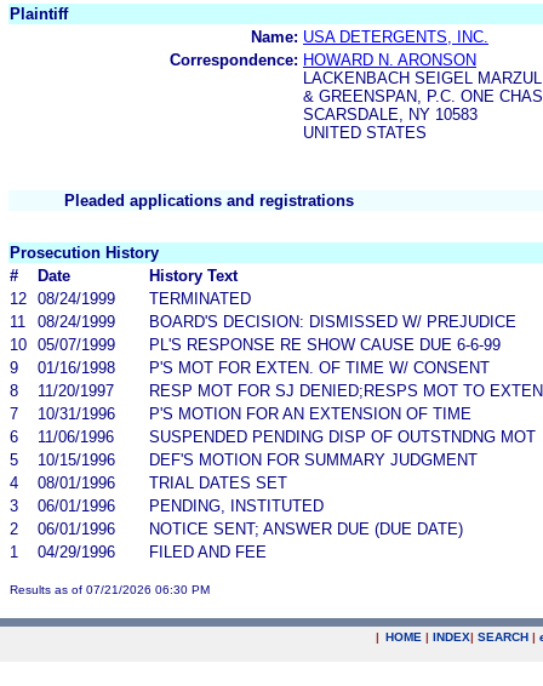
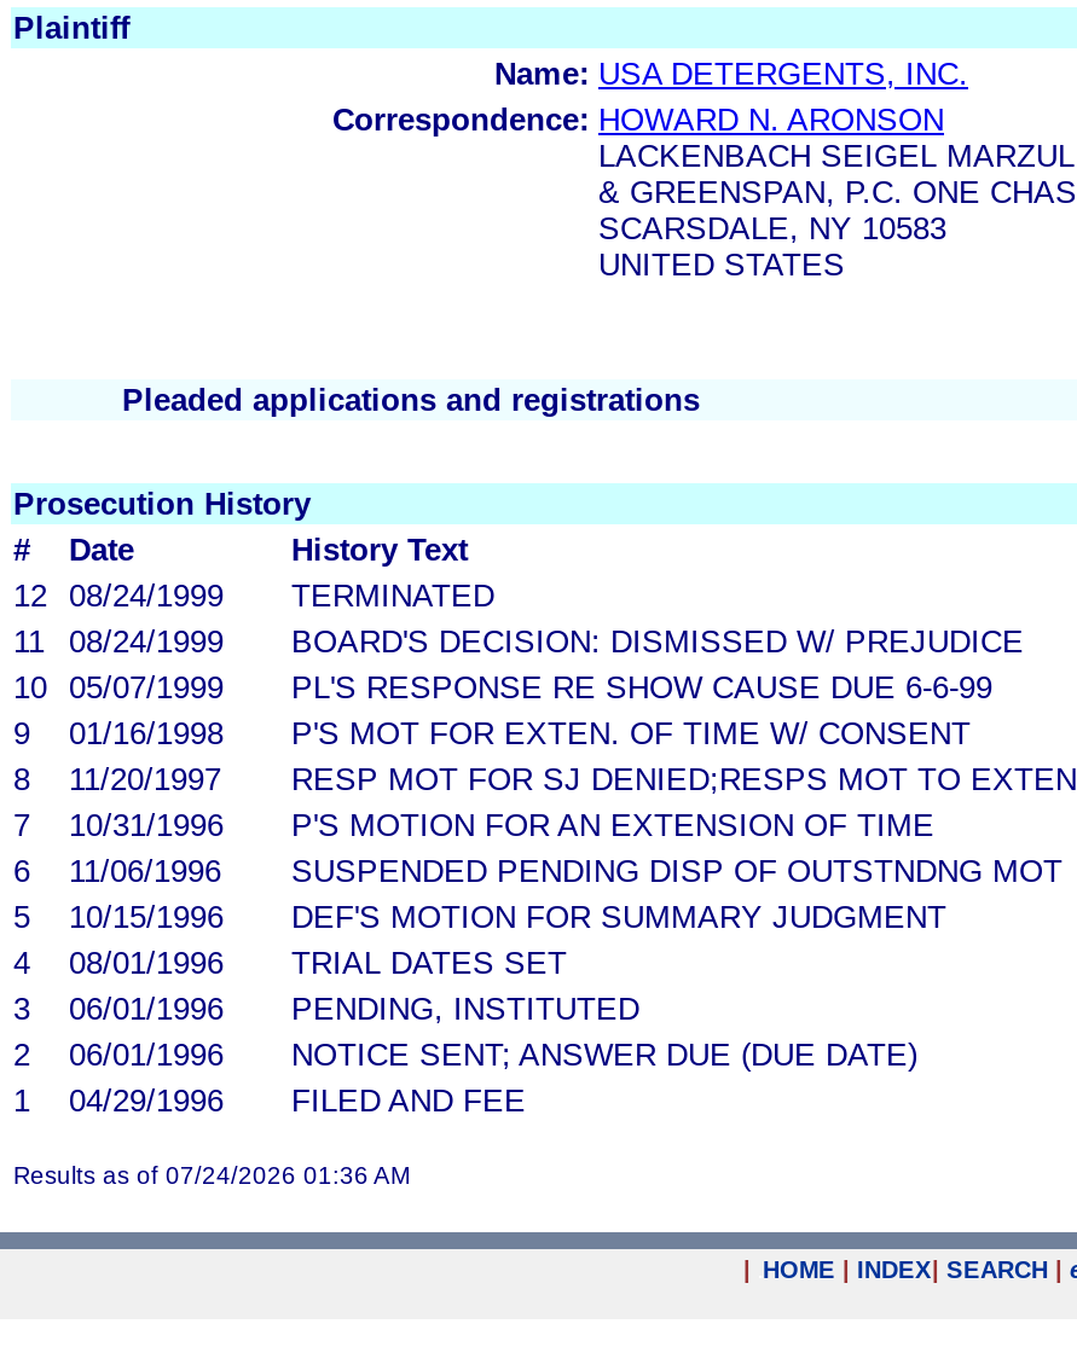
- Results as of 07/21/2026 06:30 PM
+ Results as of 07/24/2026 01:36 AM
